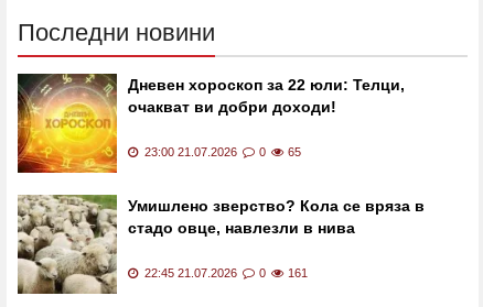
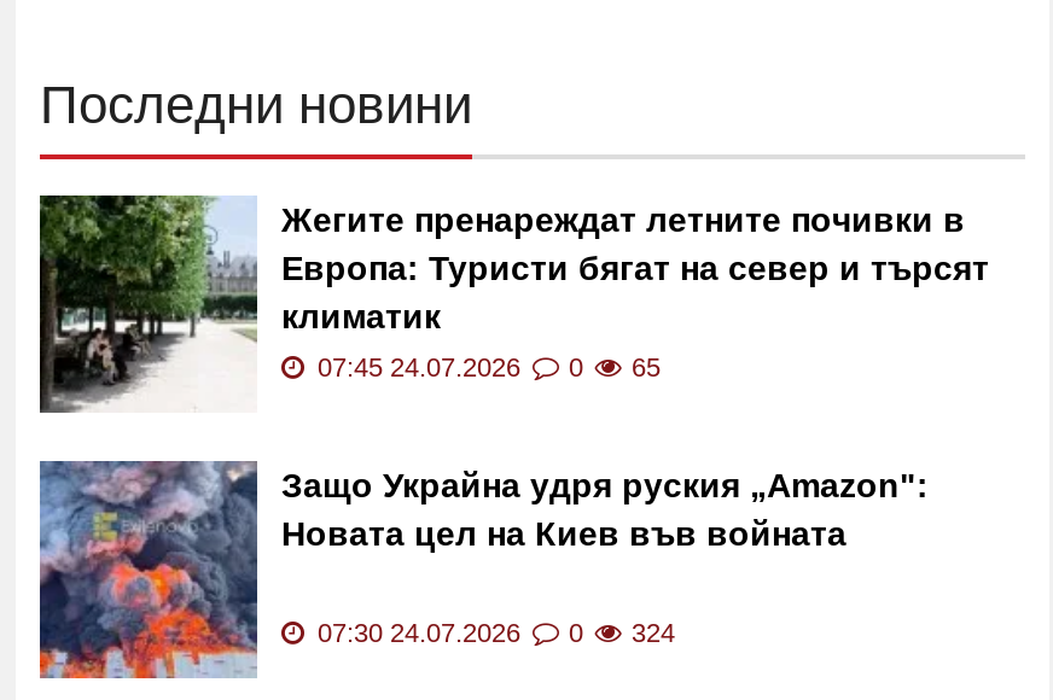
- [image]
- Дневен хороскоп за 22 юли: Телци,
- очакват ви добри доходи!
- 23:00 21.07.2026
+ [image]
+ Жегите пренареждат летните почивки в
+ Европа: Туристи бягат на север и търсят
+ климатик
+ 07:45 24.07.2026

- [image]
- Умишлено зверство? Кола се вряза в
- стадо овце, навлезли в нива
+ [image]
+ Защо Украйна удря руския „Amazon":
+ Новата цел на Киев във войната

- 22:45 21.07.2026
+ 07:30 24.07.2026

- 161
+ 324
